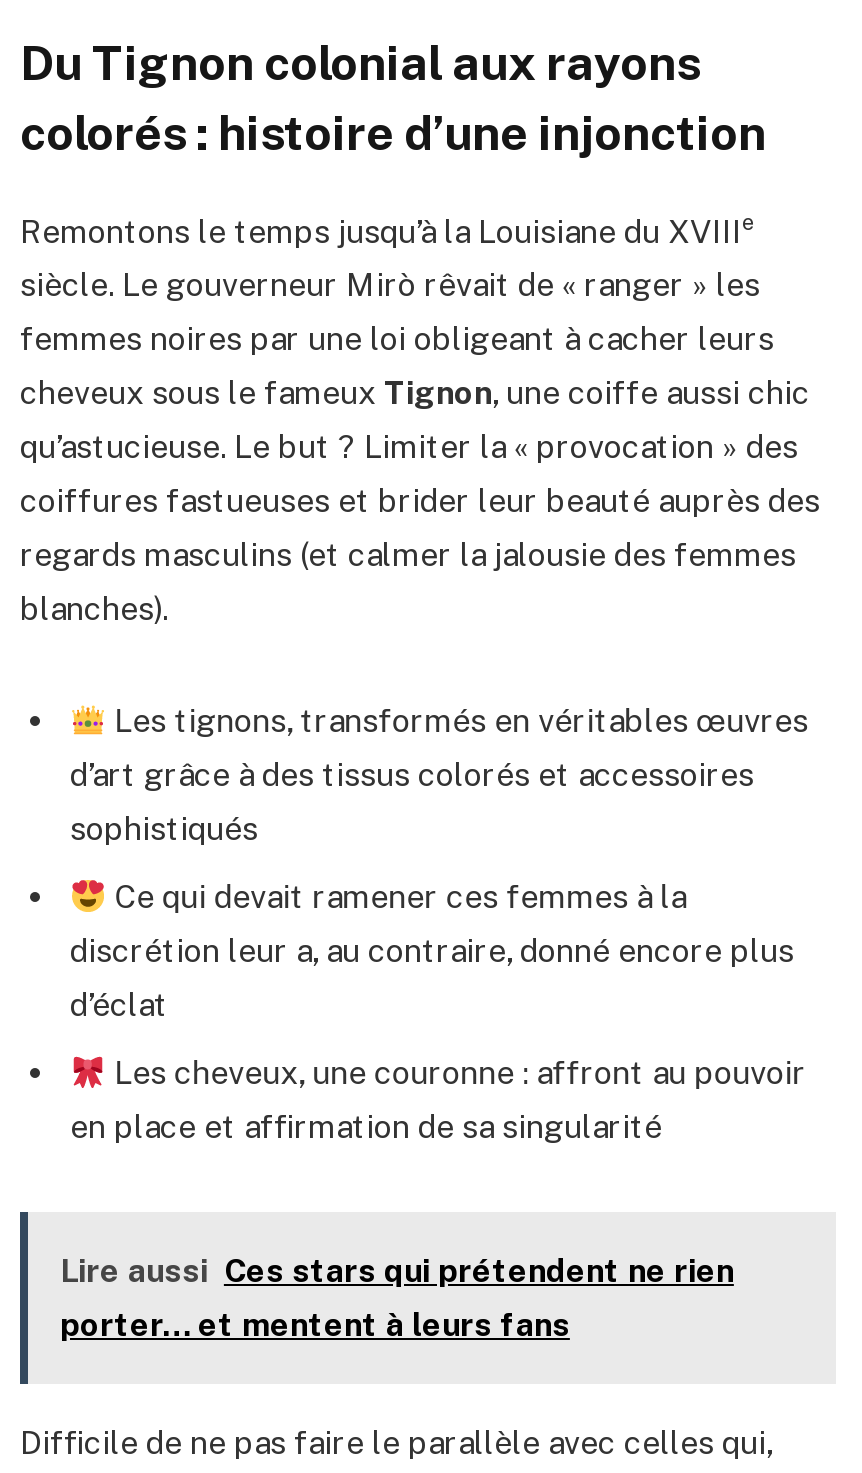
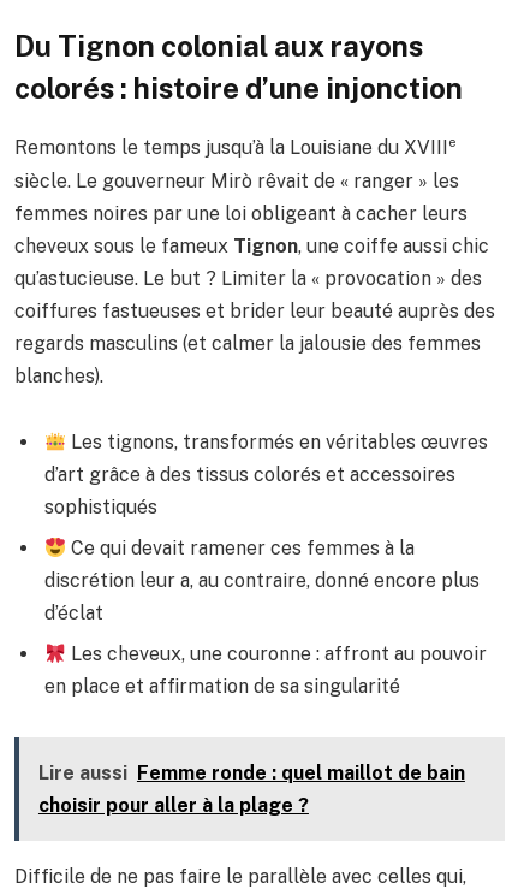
- Lire aussi Ces stars qui prétendent ne rien
- porter… et mentent à leurs fans
+ Lire aussi Femme ronde : quel maillot de bain
+ choisir pour aller à la plage ?
